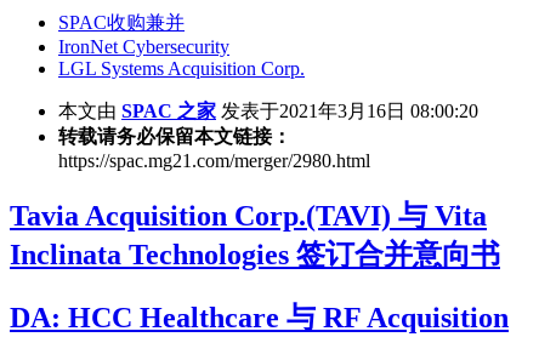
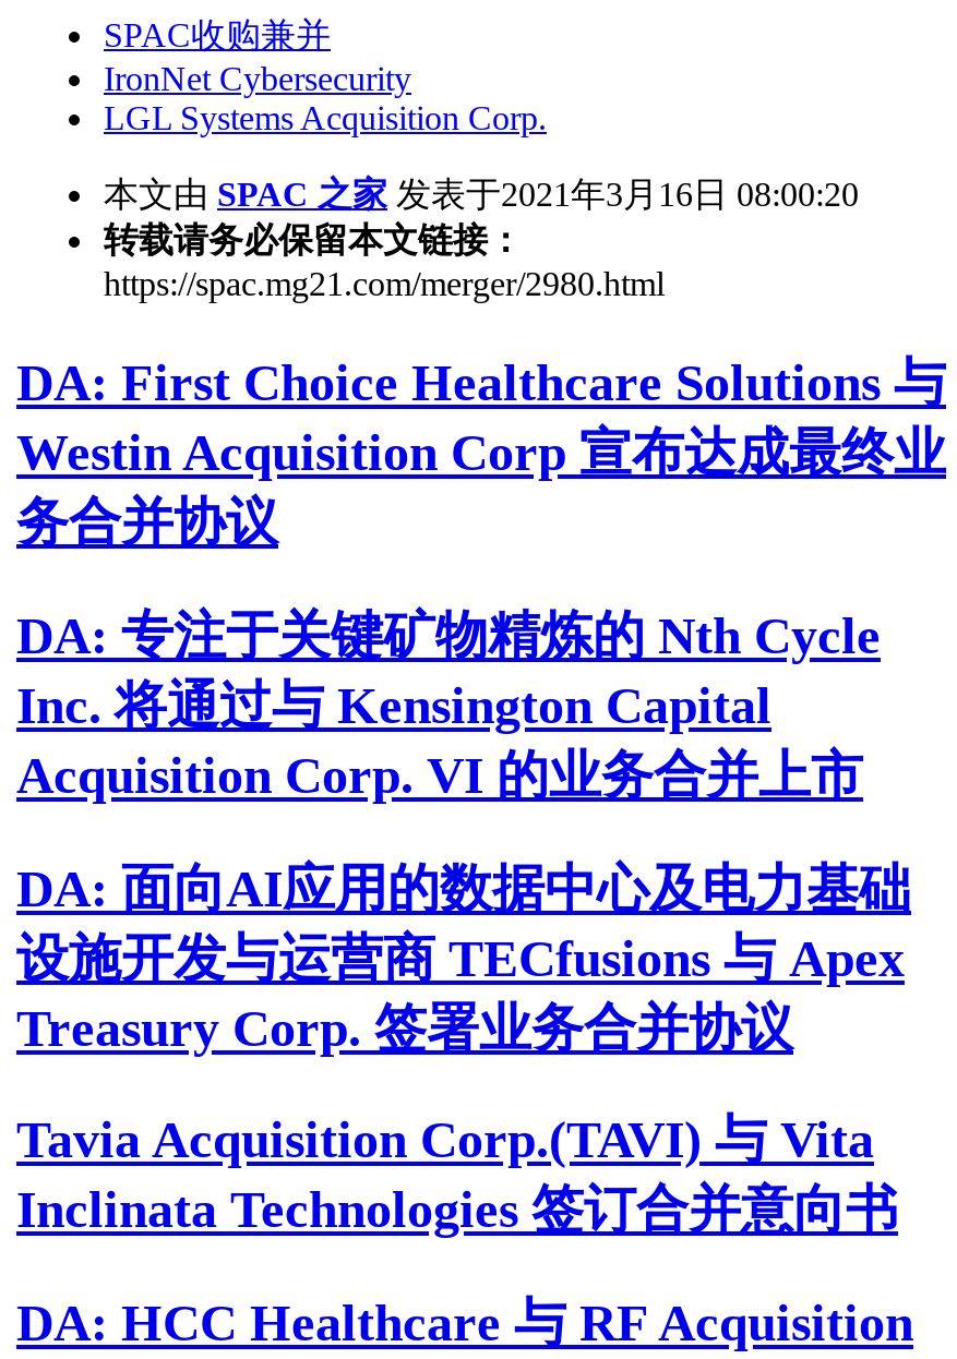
+ DA: First Choice Healthcare Solutions 与
+ Westin Acquisition Corp 宣布达成最终业
+ 务合并协议
+ DA: 专注于关键矿物精炼的 Nth Cycle
+ Inc. 将通过与 Kensington Capital
+ Acquisition Corp. VI 的业务合并上市
+ DA: 面向AI应用的数据中心及电力基础
+ 设施开发与运营商 TECfusions 与 Apex
+ Treasury Corp. 签署业务合并协议
